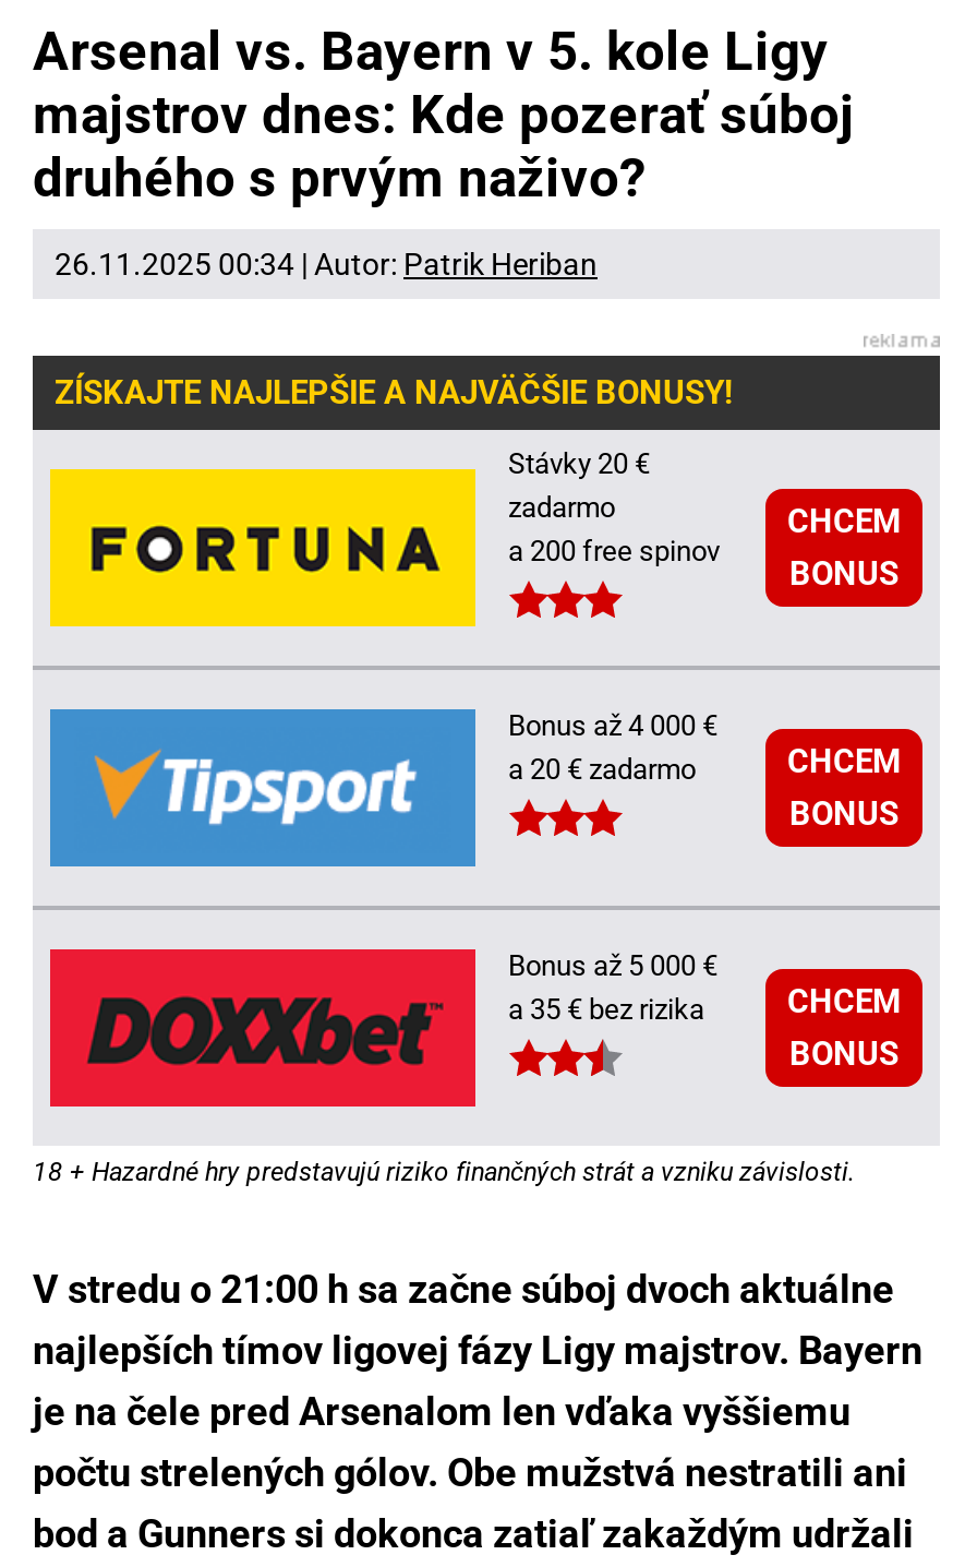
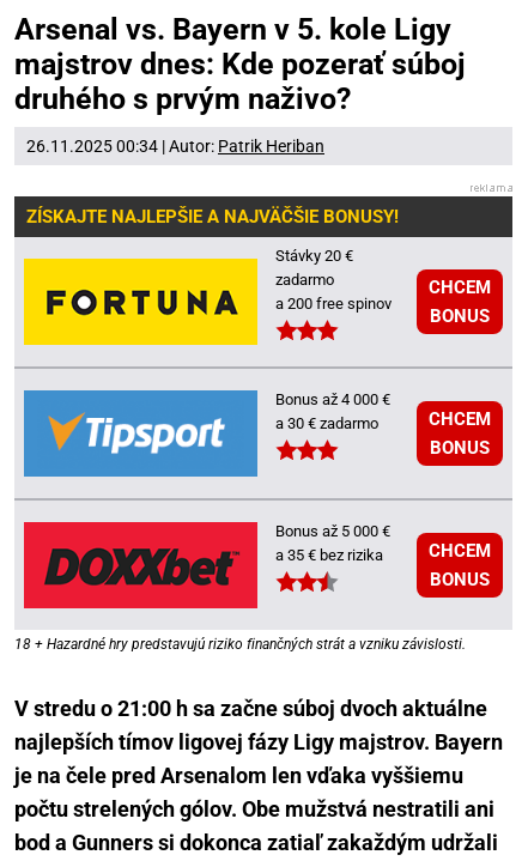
- a 20 € zadarmo
+ a 30 € zadarmo
